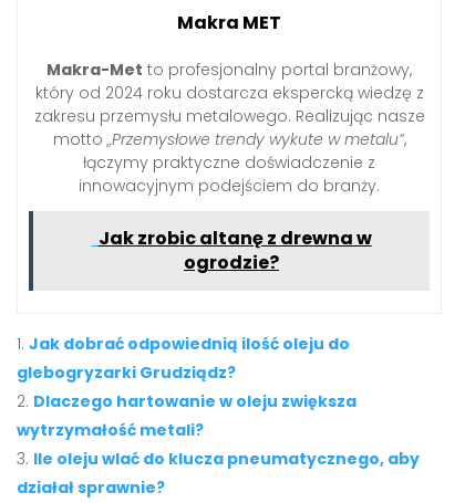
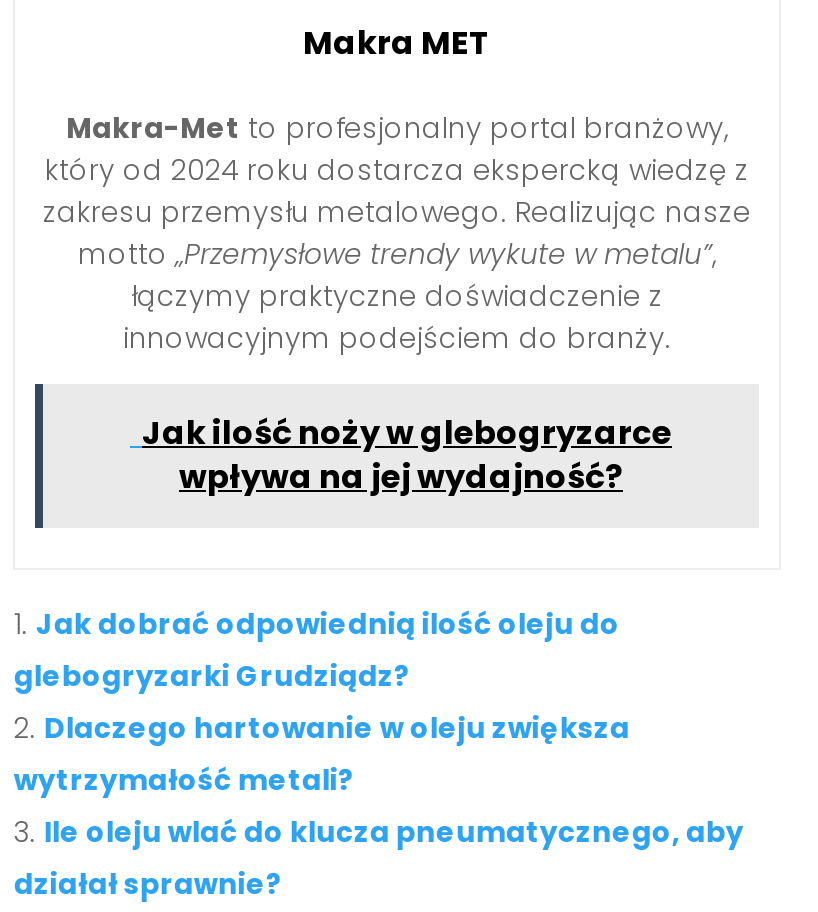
- Jak zrobic altanę z drewna w
- ogrodzie?
+ Jak ilość noży w glebogryzarce
+ wpływa na jej wydajność?
